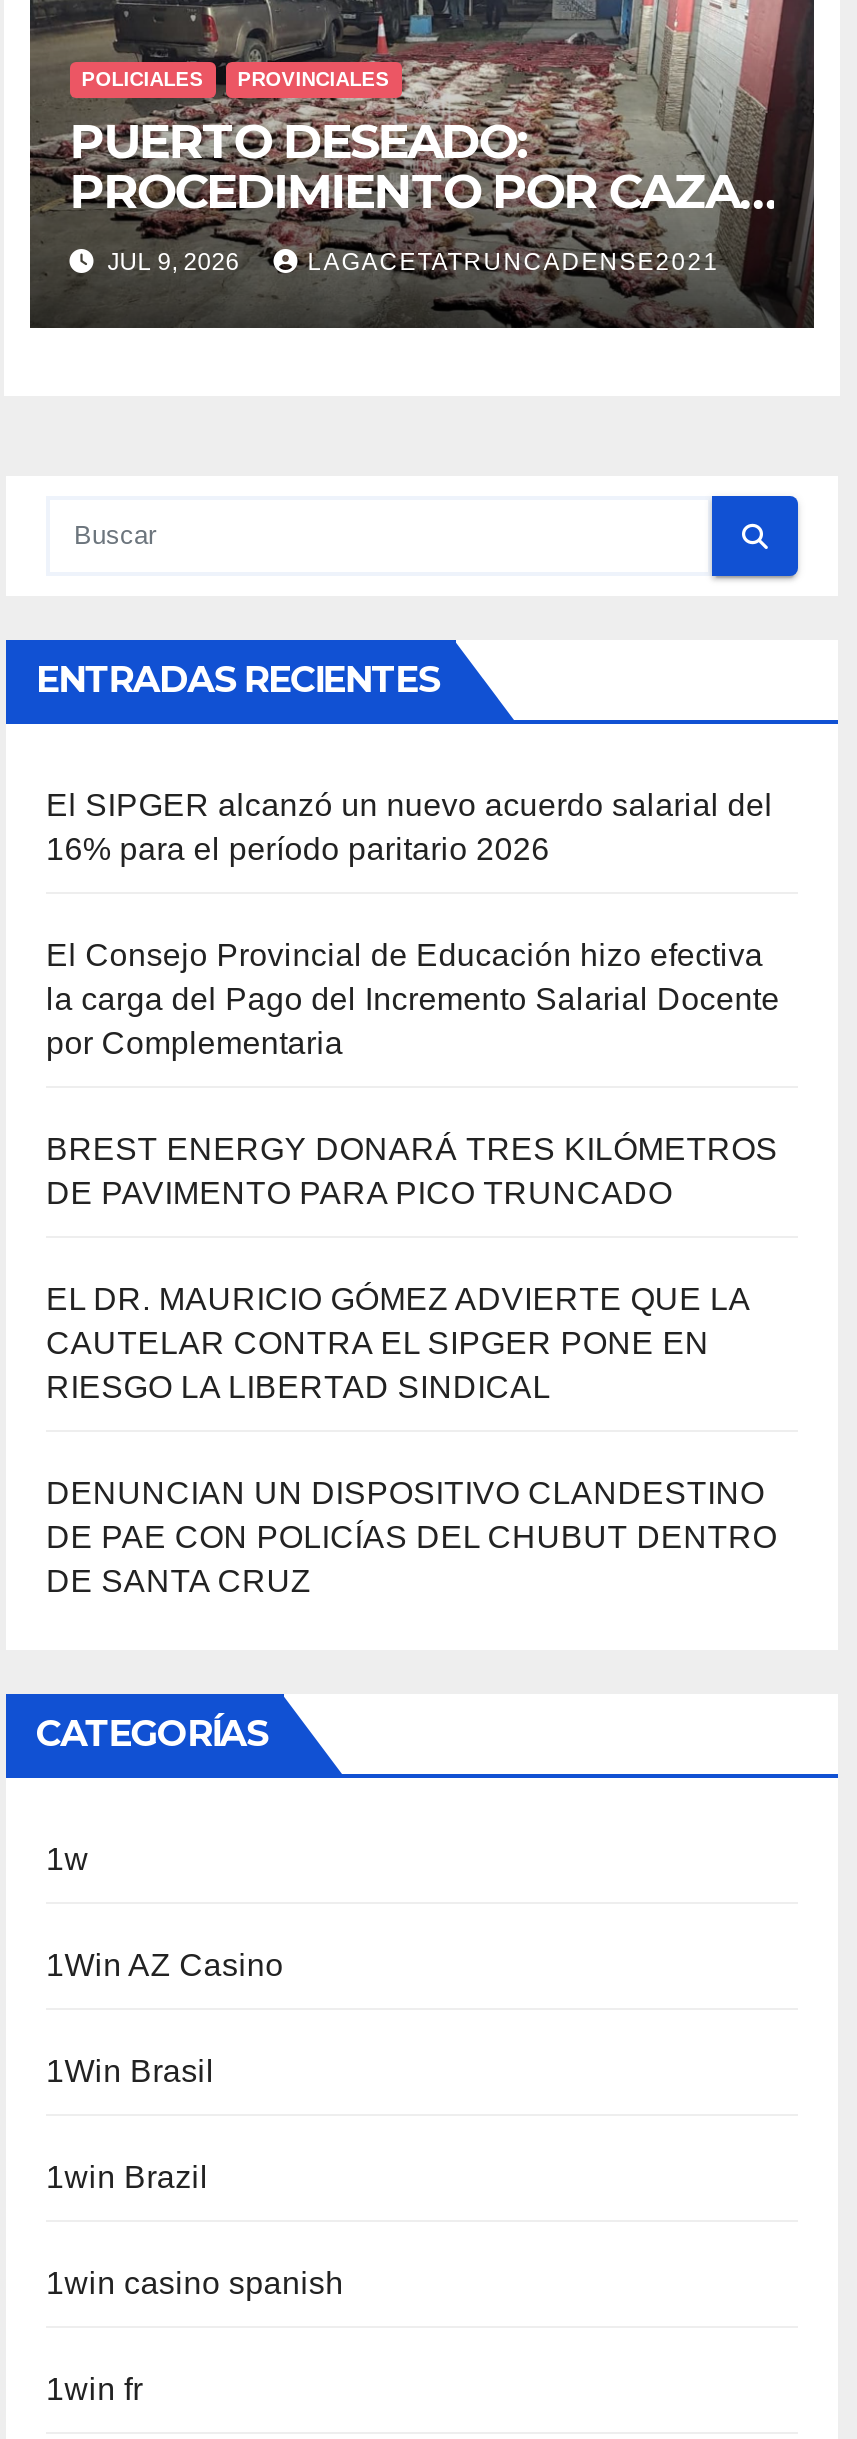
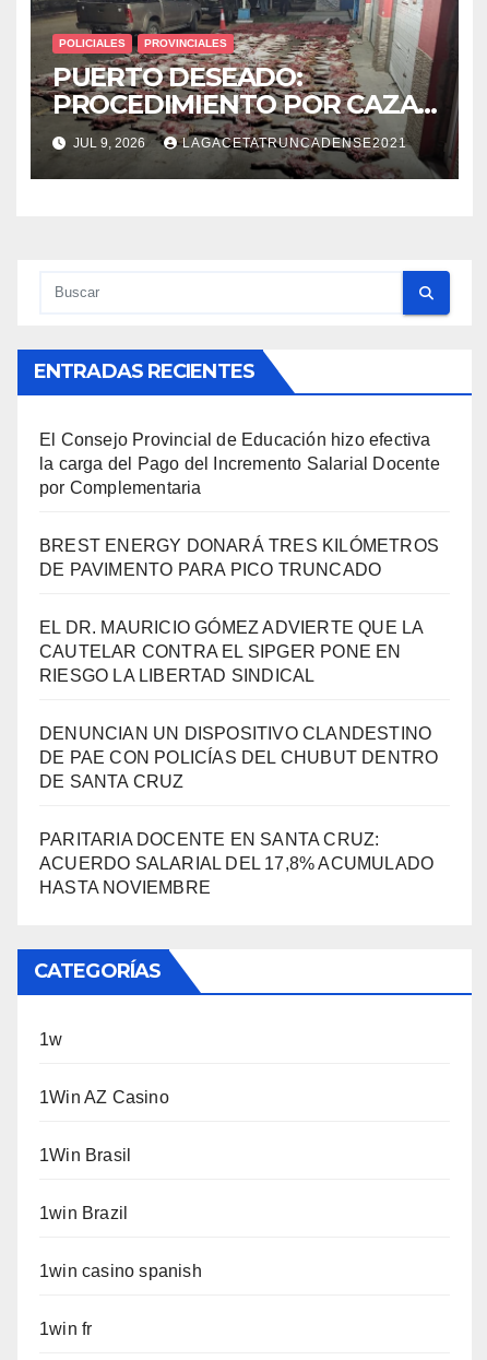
- El SIPGER alcanzó un nuevo acuerdo salarial del
- 16% para el período paritario 2026

moved up: El Consejo Provincial de Educación hizo efectiva | la carga del Pago del Incremento Salarial Docente | por Complementaria | ... | DE PAE CON POLICÍAS DEL CHUBUT DENTRO | DE SANTA CRUZ

+ PARITARIA DOCENTE EN SANTA CRUZ:
+ ACUERDO SALARIAL DEL 17,8% ACUMULADO
+ HASTA NOVIEMBRE
